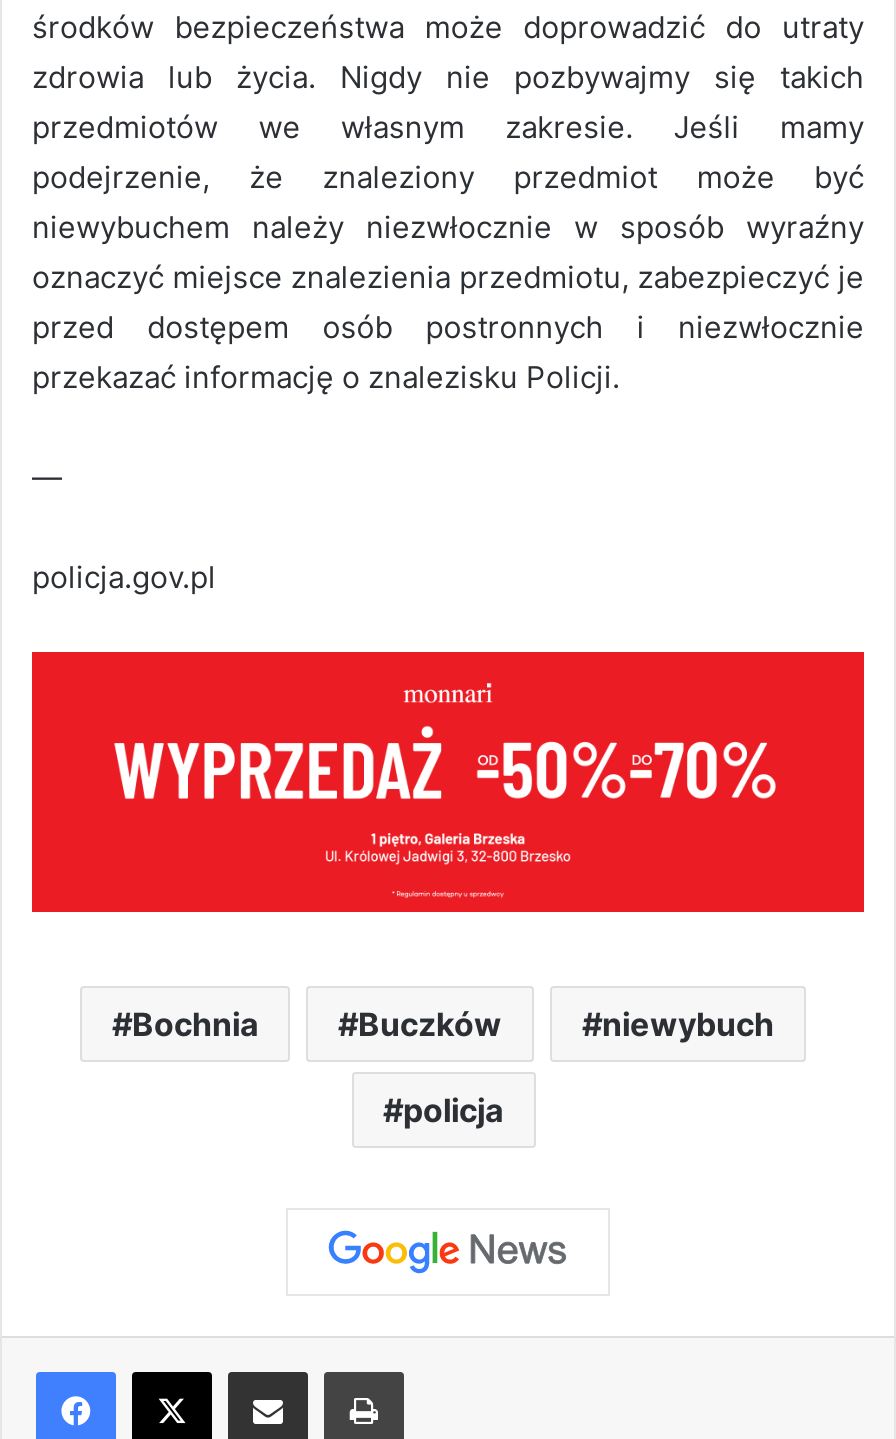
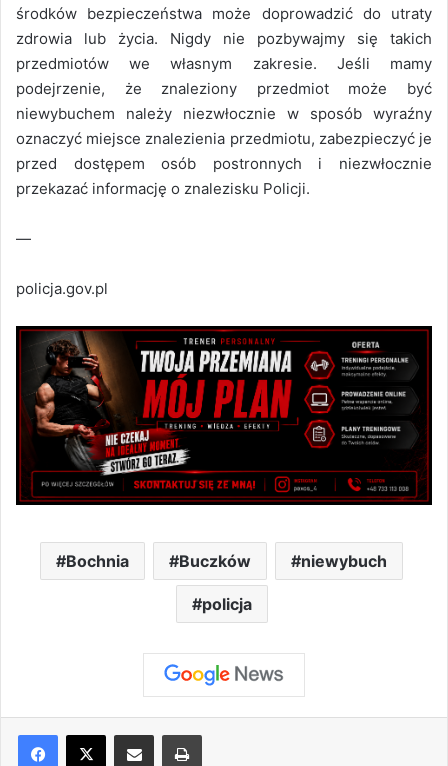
- [image]
+ [image]
